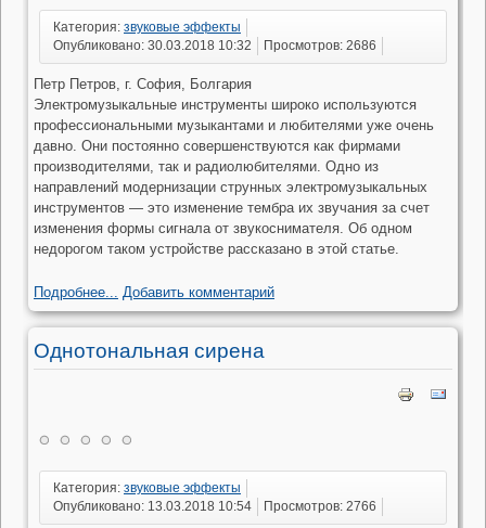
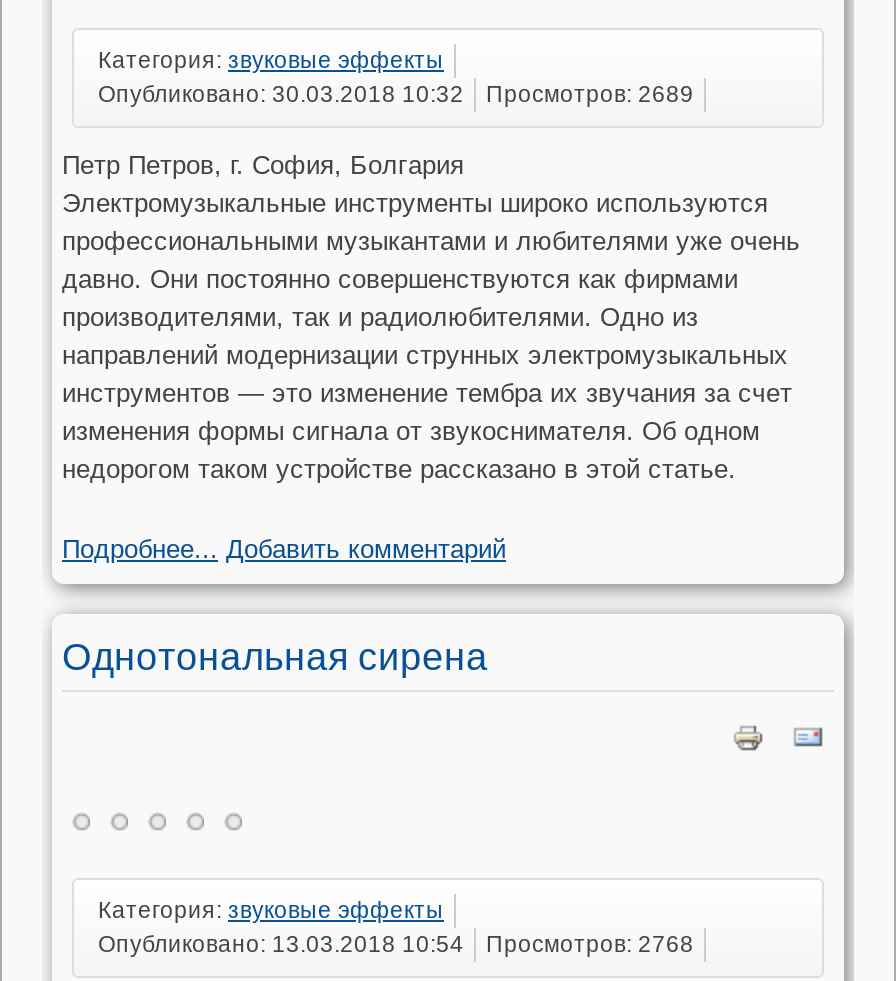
- Опубликовано: 30.03.2018 10:32 Просмотров: 2686
+ Опубликовано: 30.03.2018 10:32 Просмотров: 2689

- Опубликовано: 13.03.2018 10:54 Просмотров: 2766
+ Опубликовано: 13.03.2018 10:54 Просмотров: 2768
